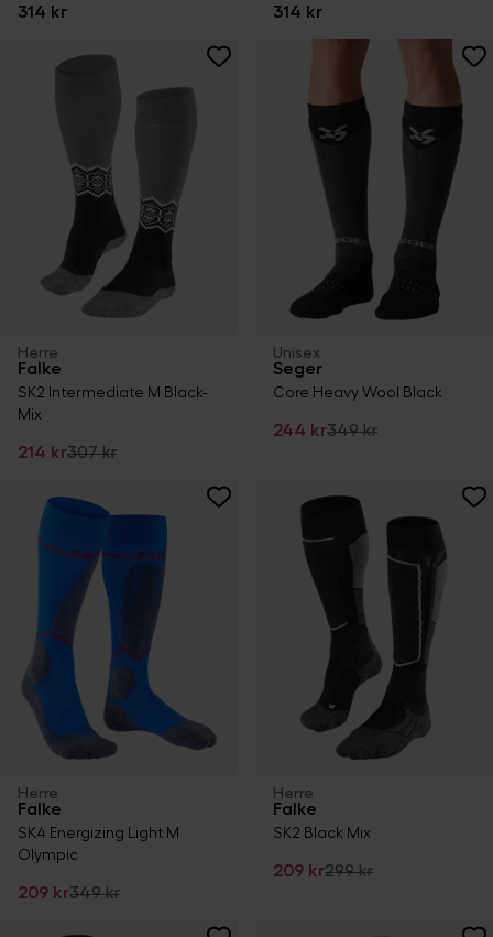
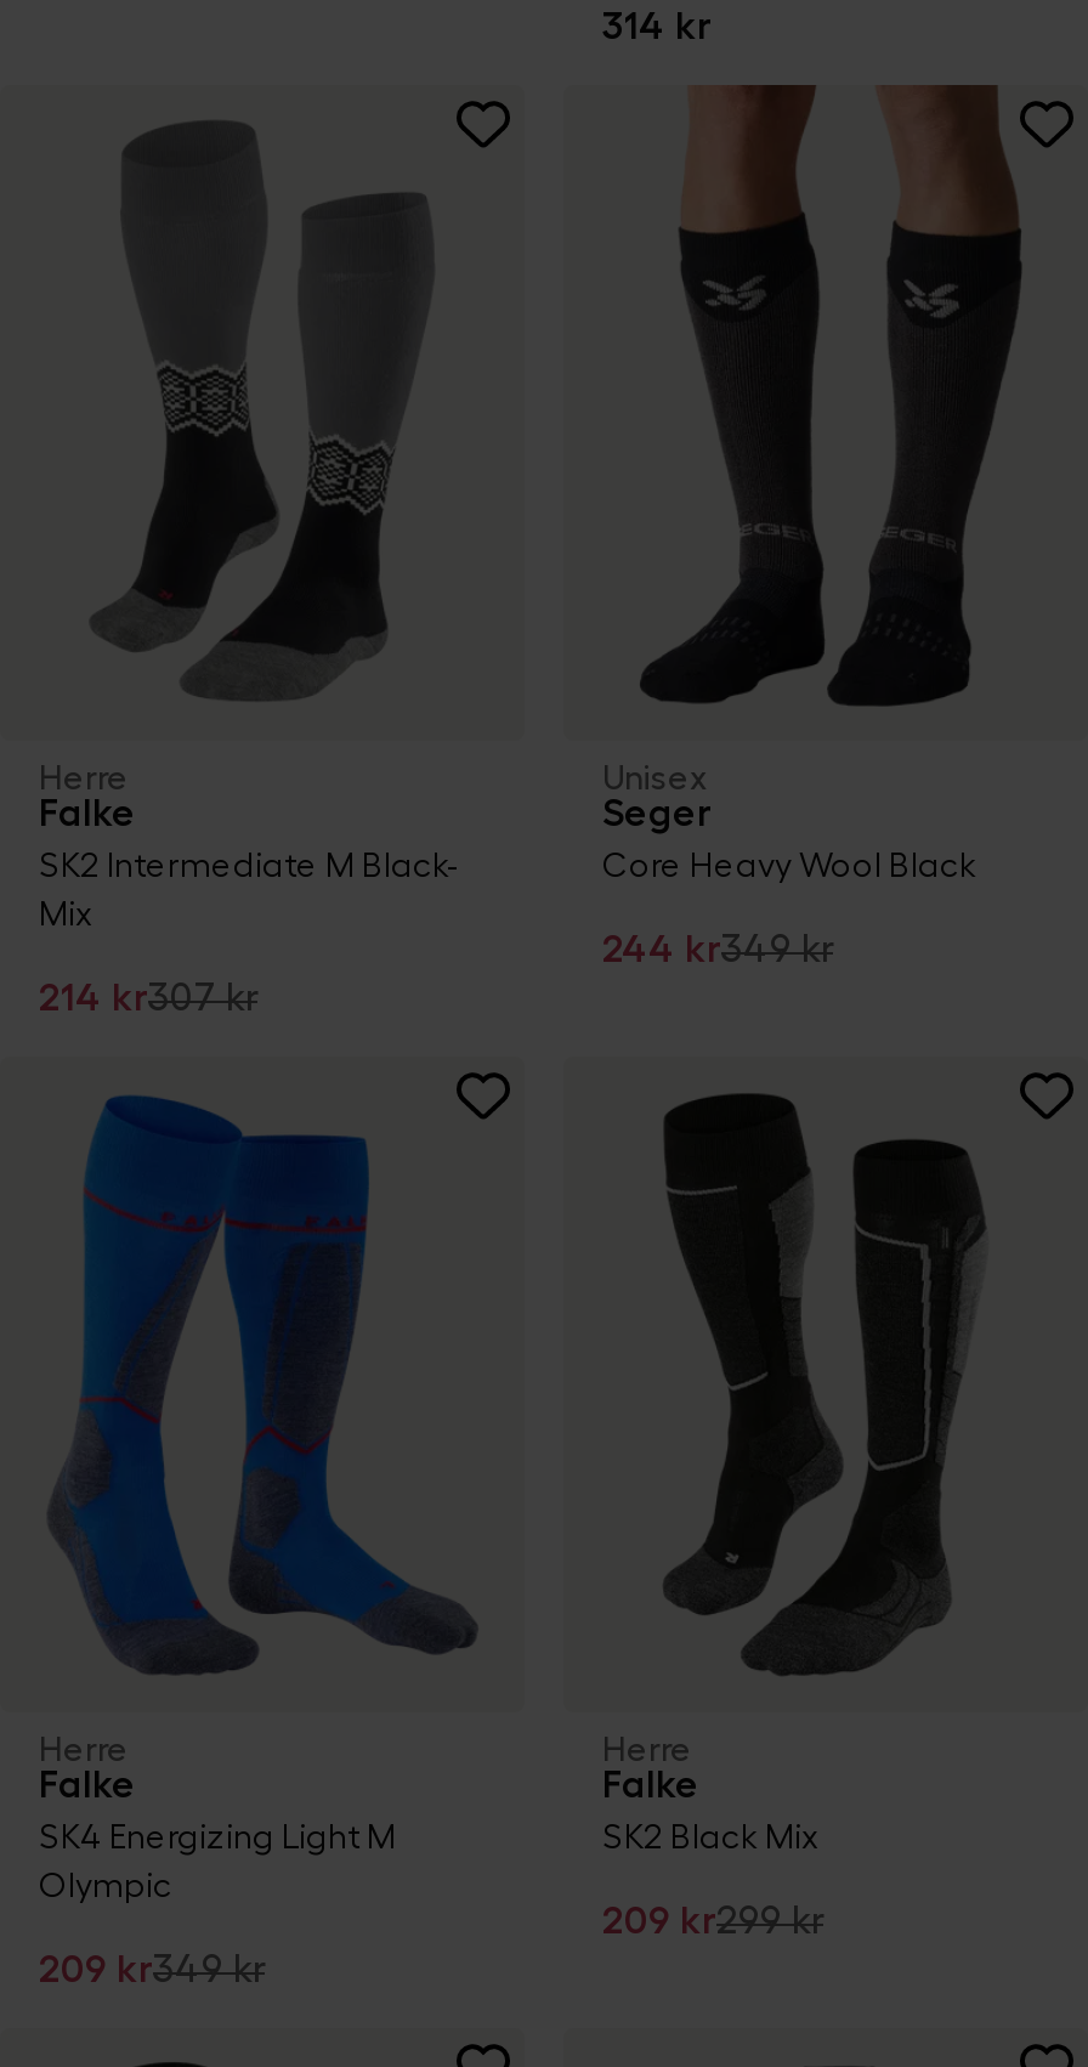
- 314 kr
